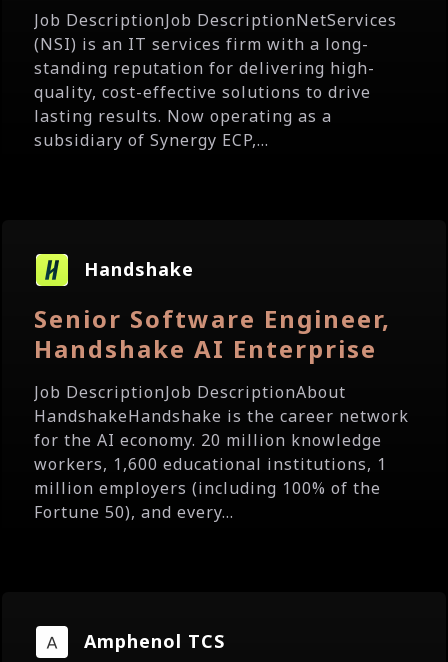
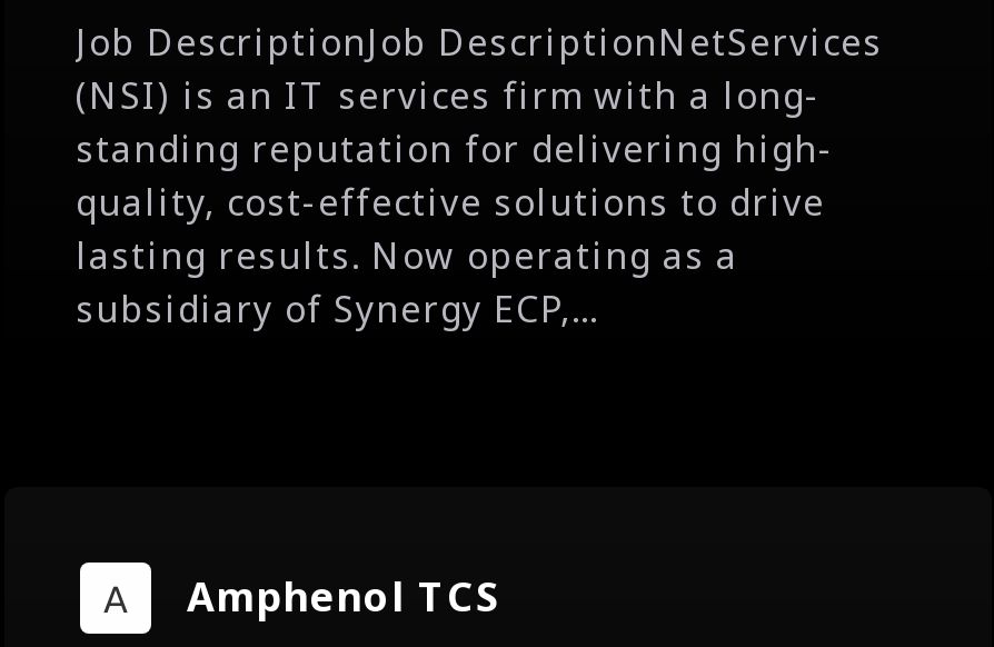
- [image]
- Handshake
- Senior Software Engineer,
- Handshake AI Enterprise
- Job DescriptionJob DescriptionAbout
- HandshakeHandshake is the career network
- for the AI economy. 20 million knowledge
- workers, 1,600 educational institutions, 1
- million employers (including 100% of the
- Fortune 50), and every...
